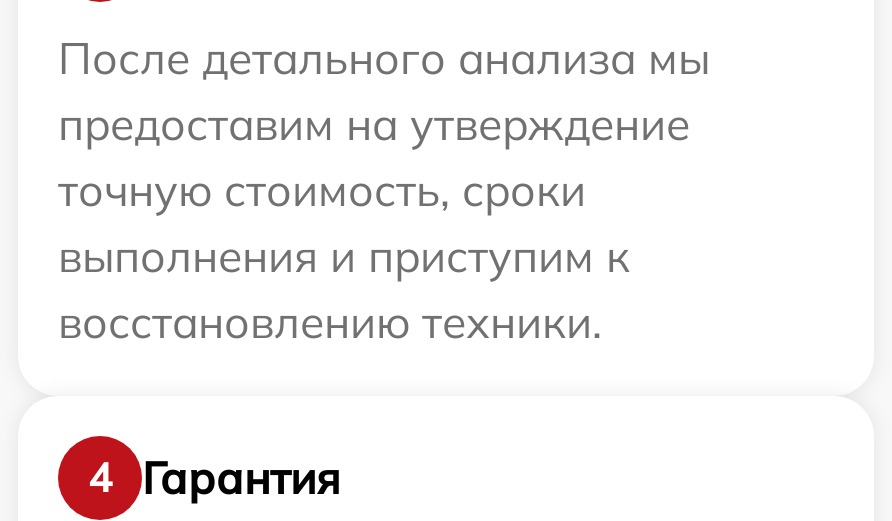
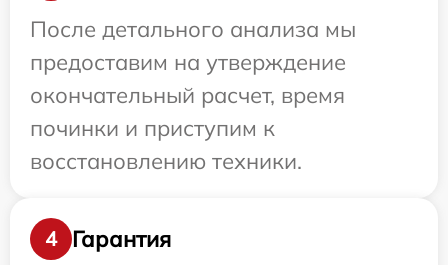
- точную стоимость, сроки
- выполнения и приступим к
+ окончательный расчет, время
+ починки и приступим к
